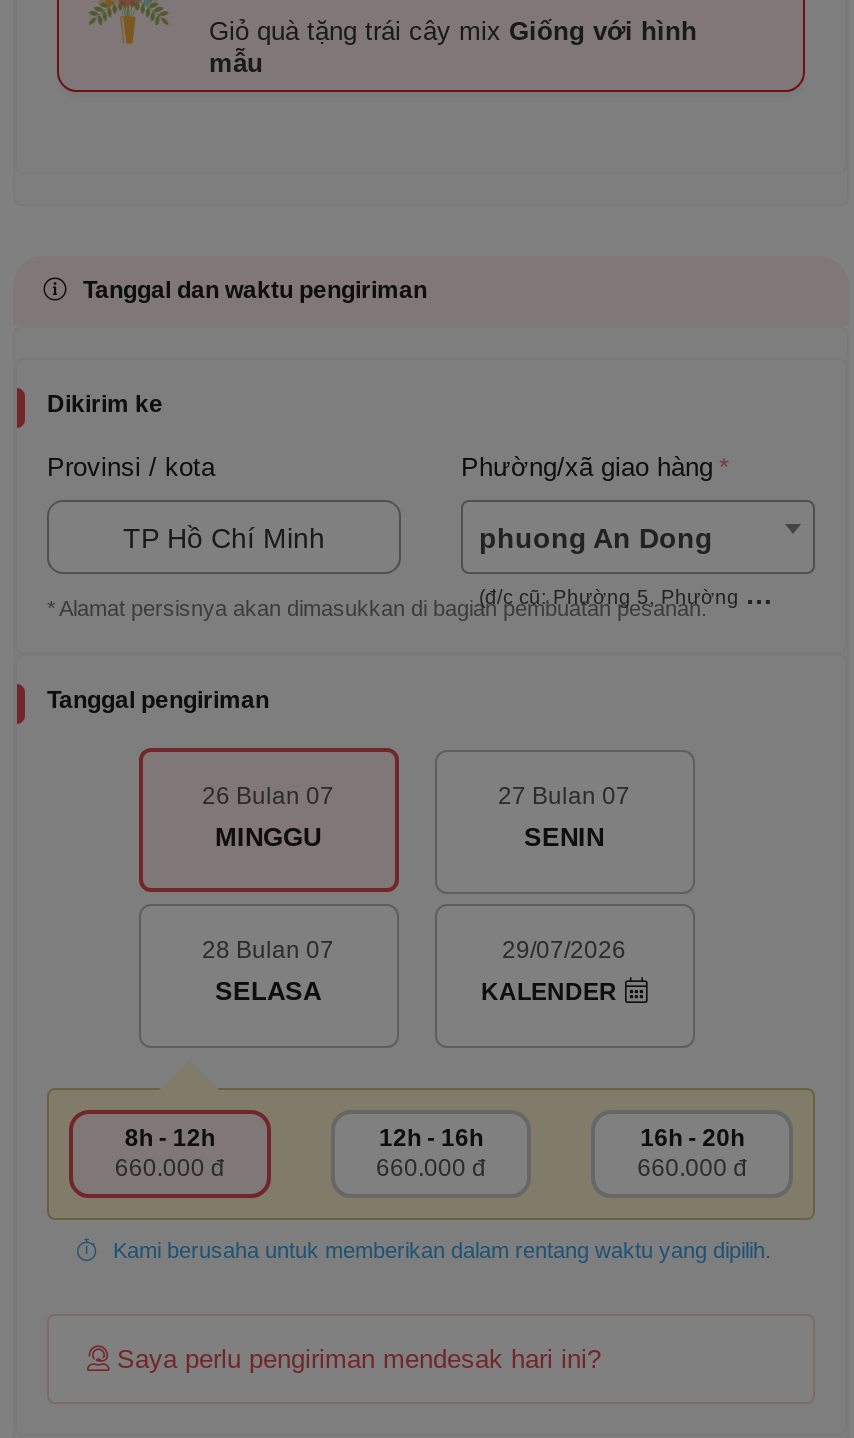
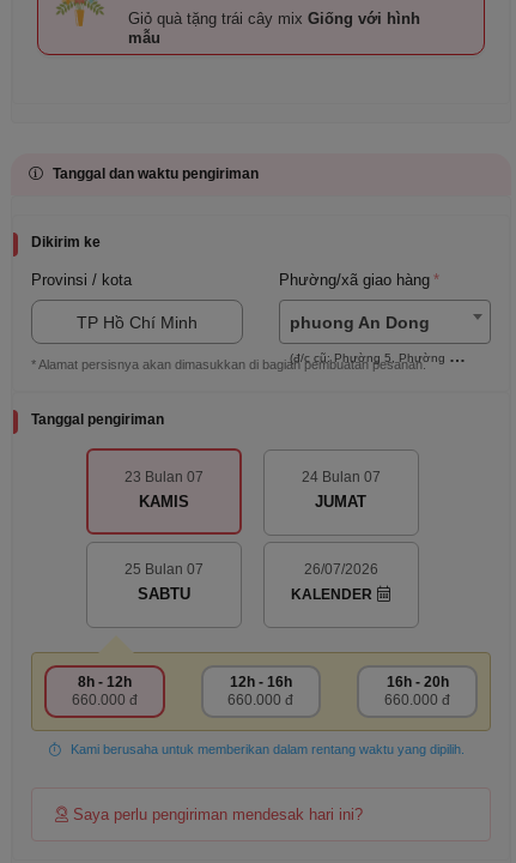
- 26 Bulan 07
- MINGGU
+ 23 Bulan 07
+ KAMIS

- 27 Bulan 07
- SENIN
+ 24 Bulan 07
+ JUMAT

- 28 Bulan 07
- SELASA
+ 25 Bulan 07
+ SABTU

- 29/07/2026
+ 26/07/2026
